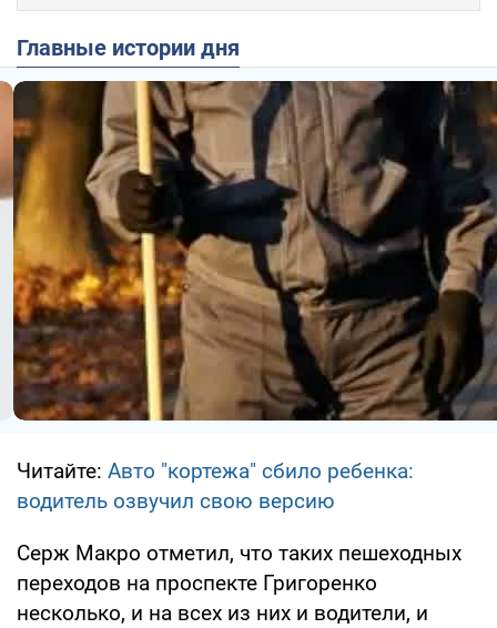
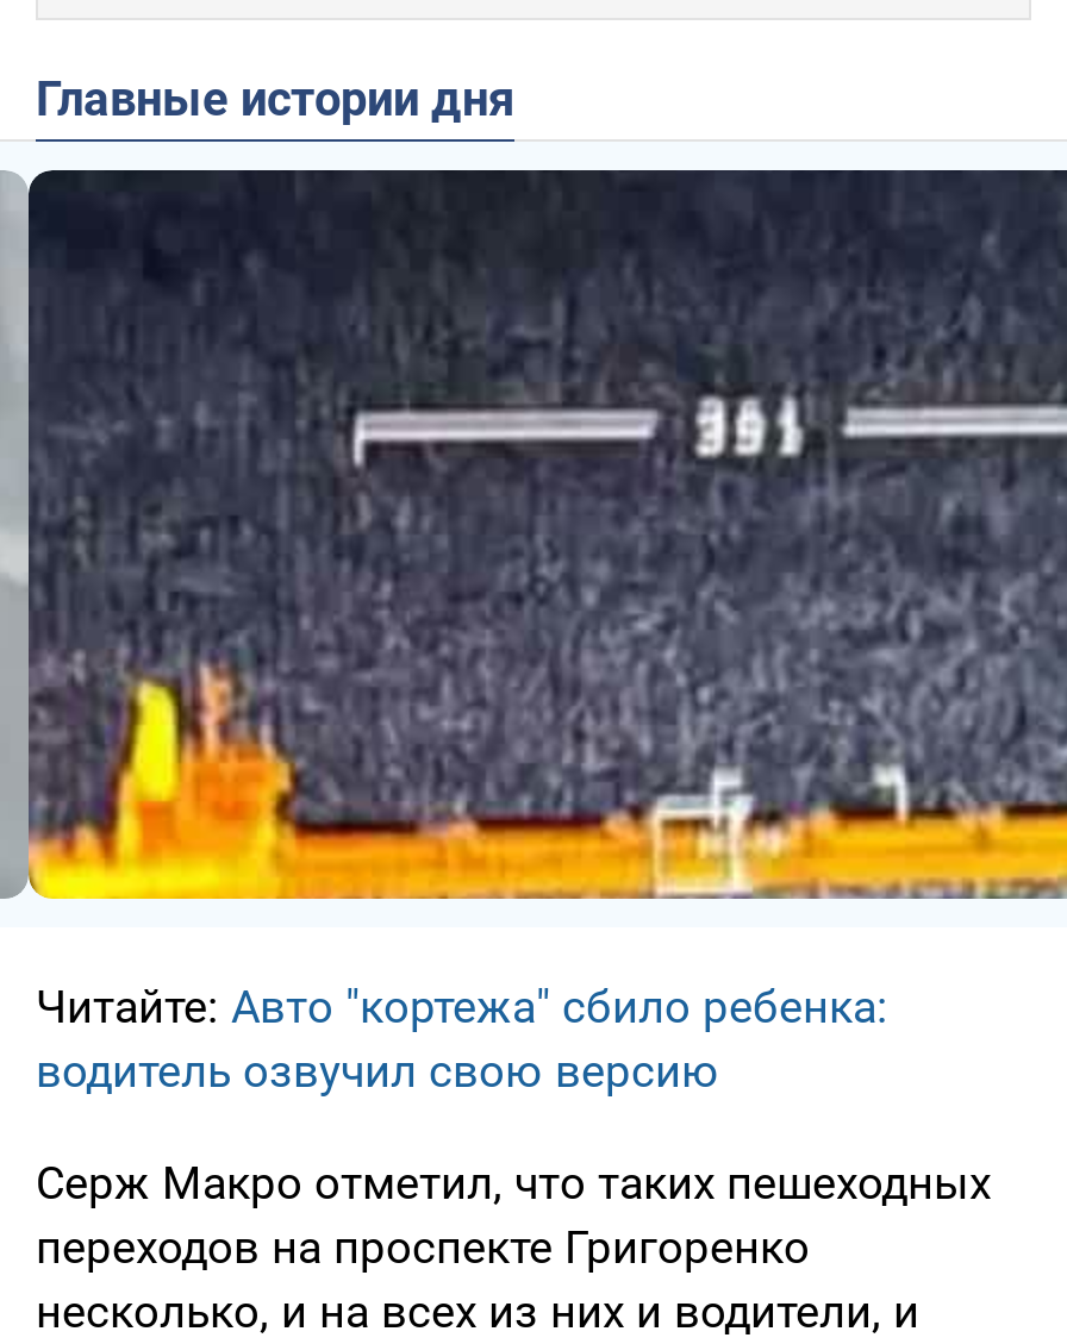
- [image]
+ [image]
